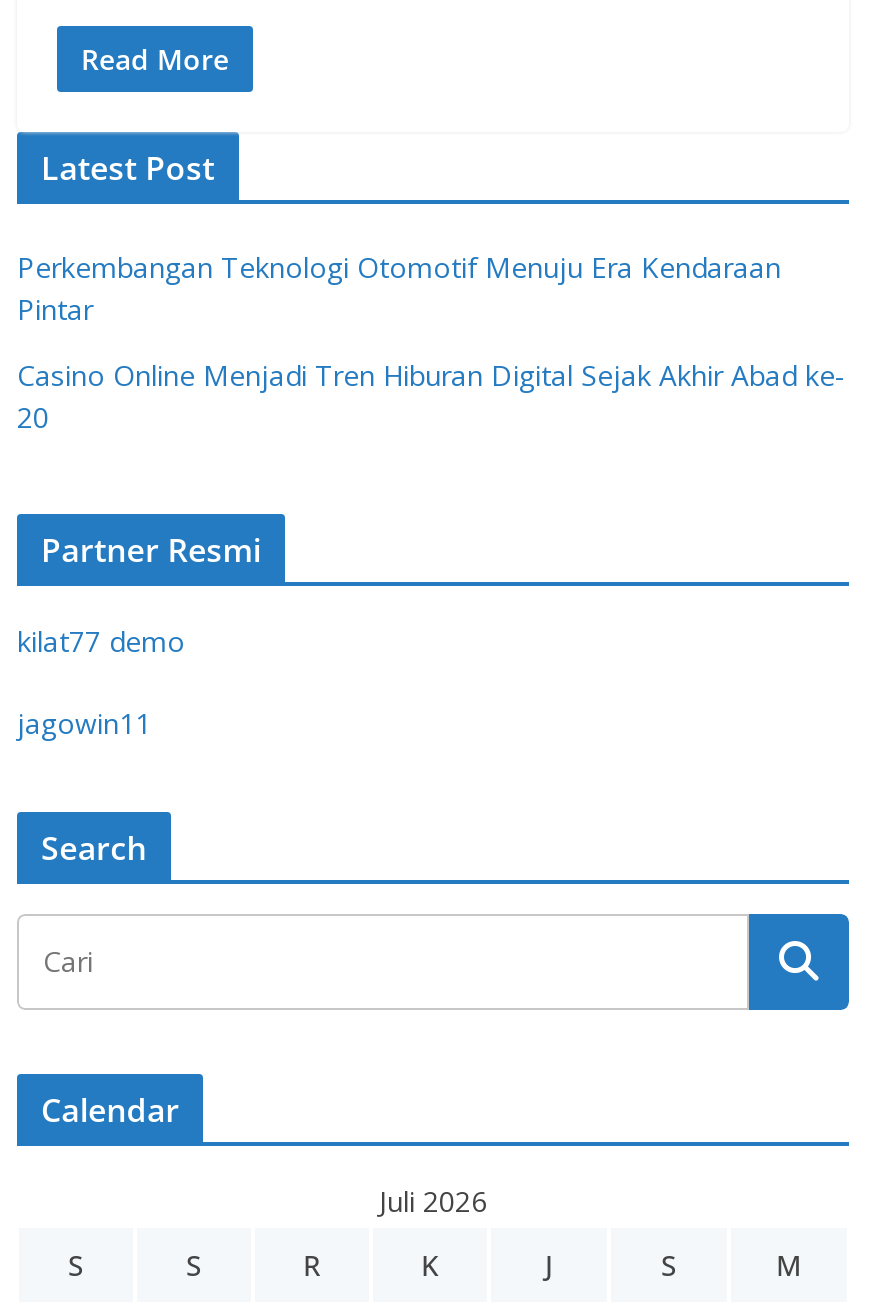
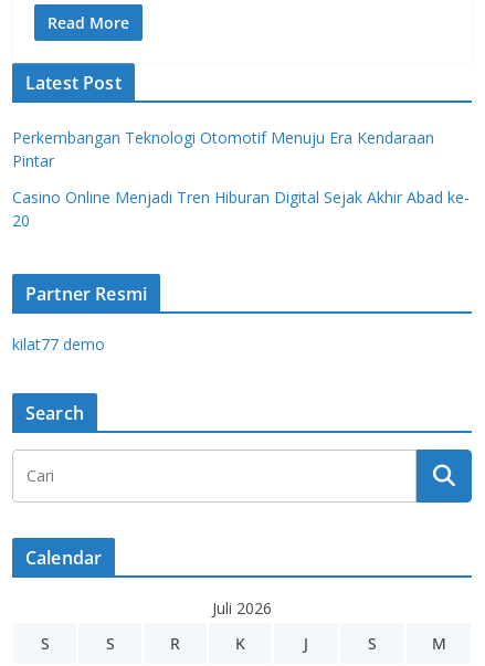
- jagowin11
